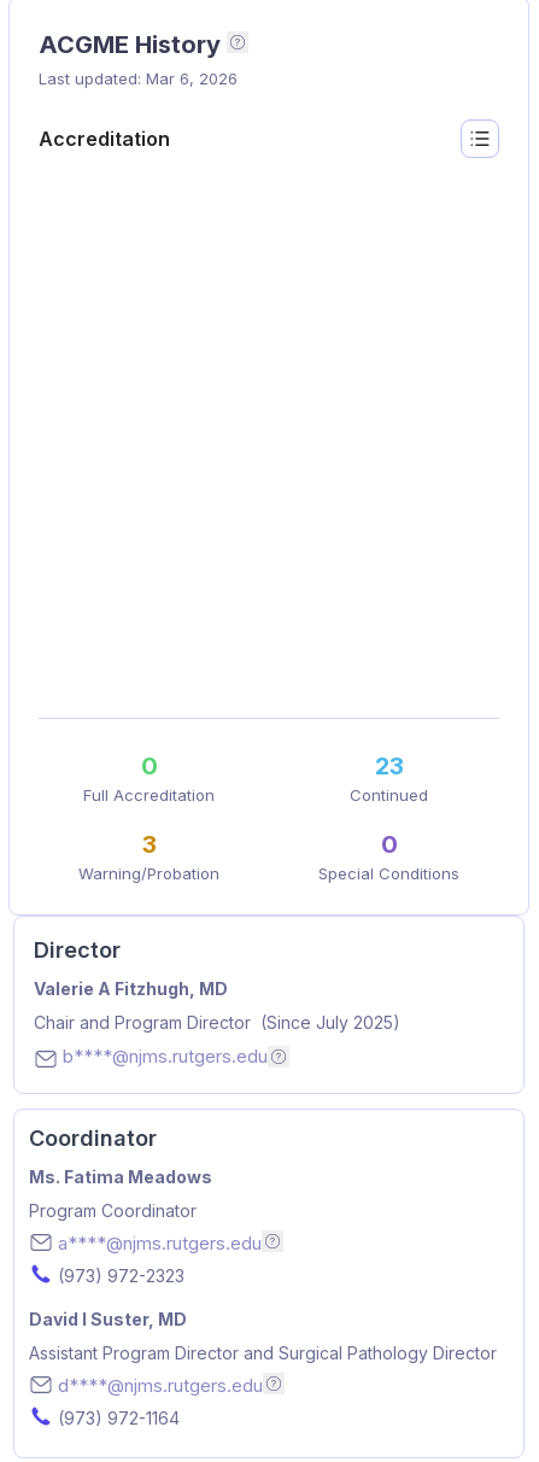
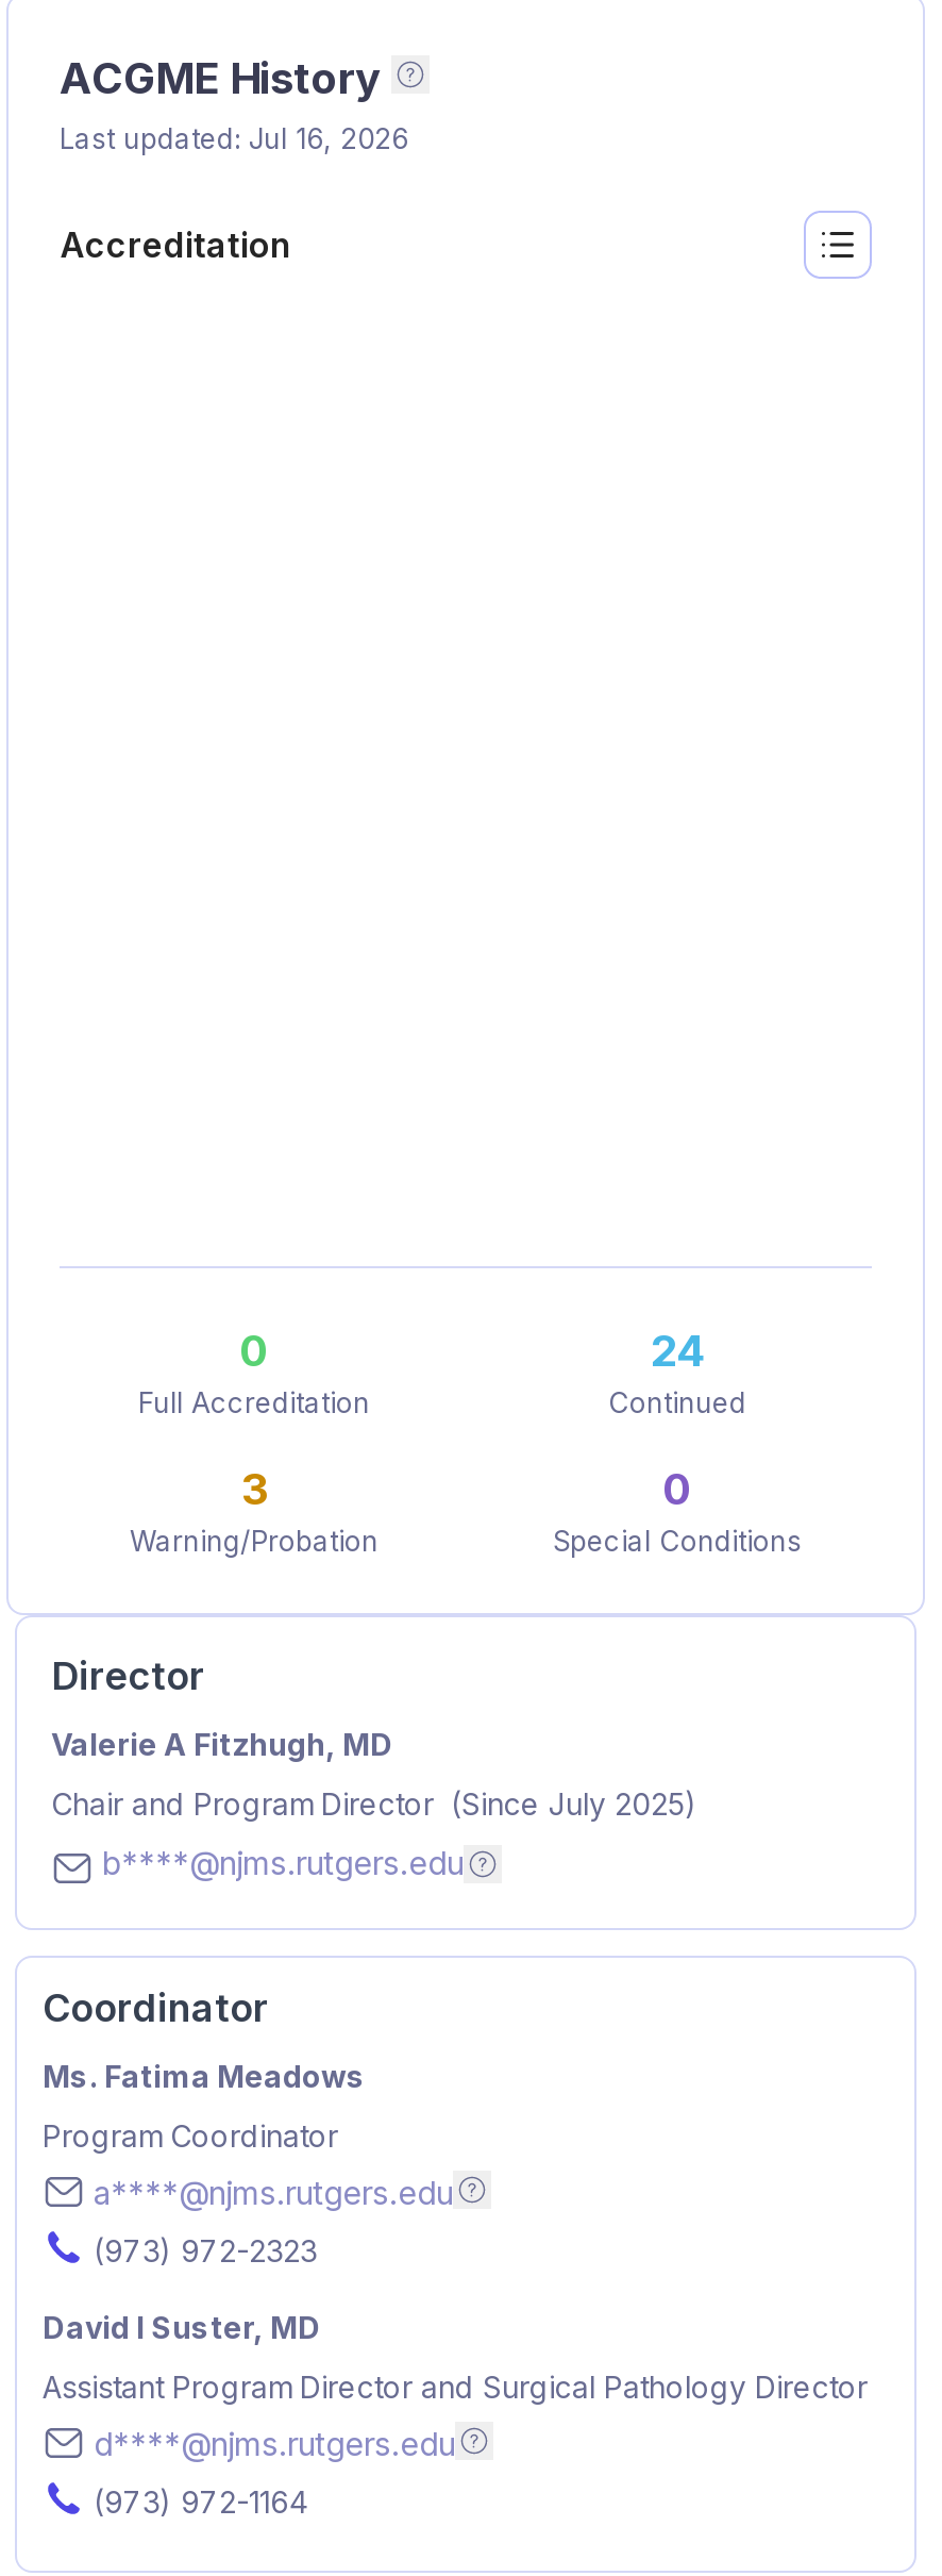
- Last updated: Mar 6, 2026
+ Last updated: Jul 16, 2026

- 23
+ 24
